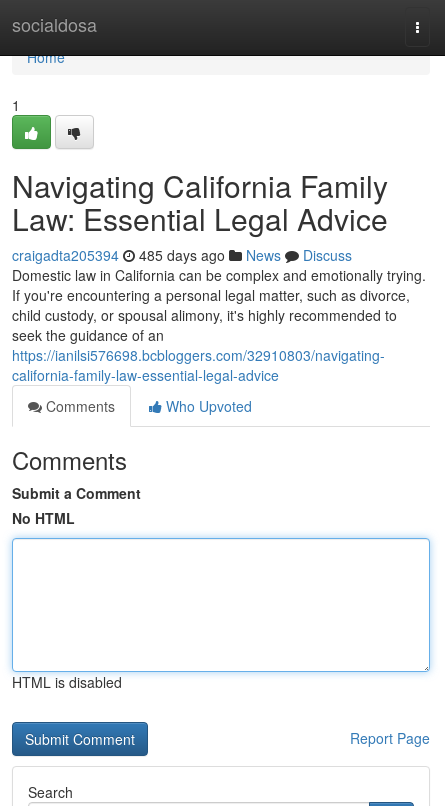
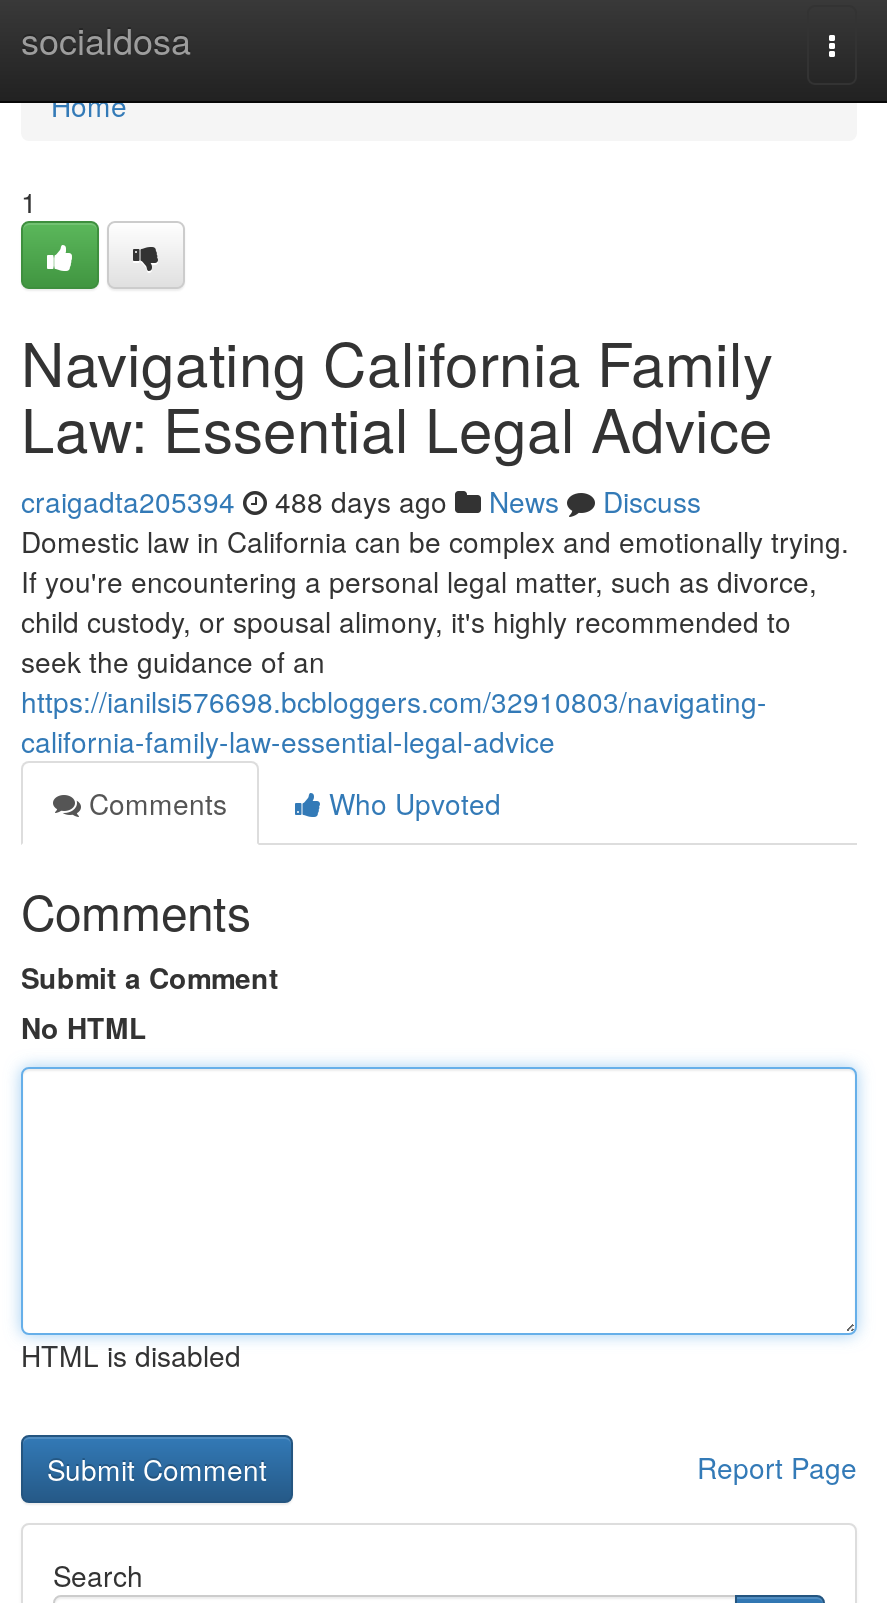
- craigadta205394 485 days ago News Discuss
+ craigadta205394 488 days ago News Discuss
